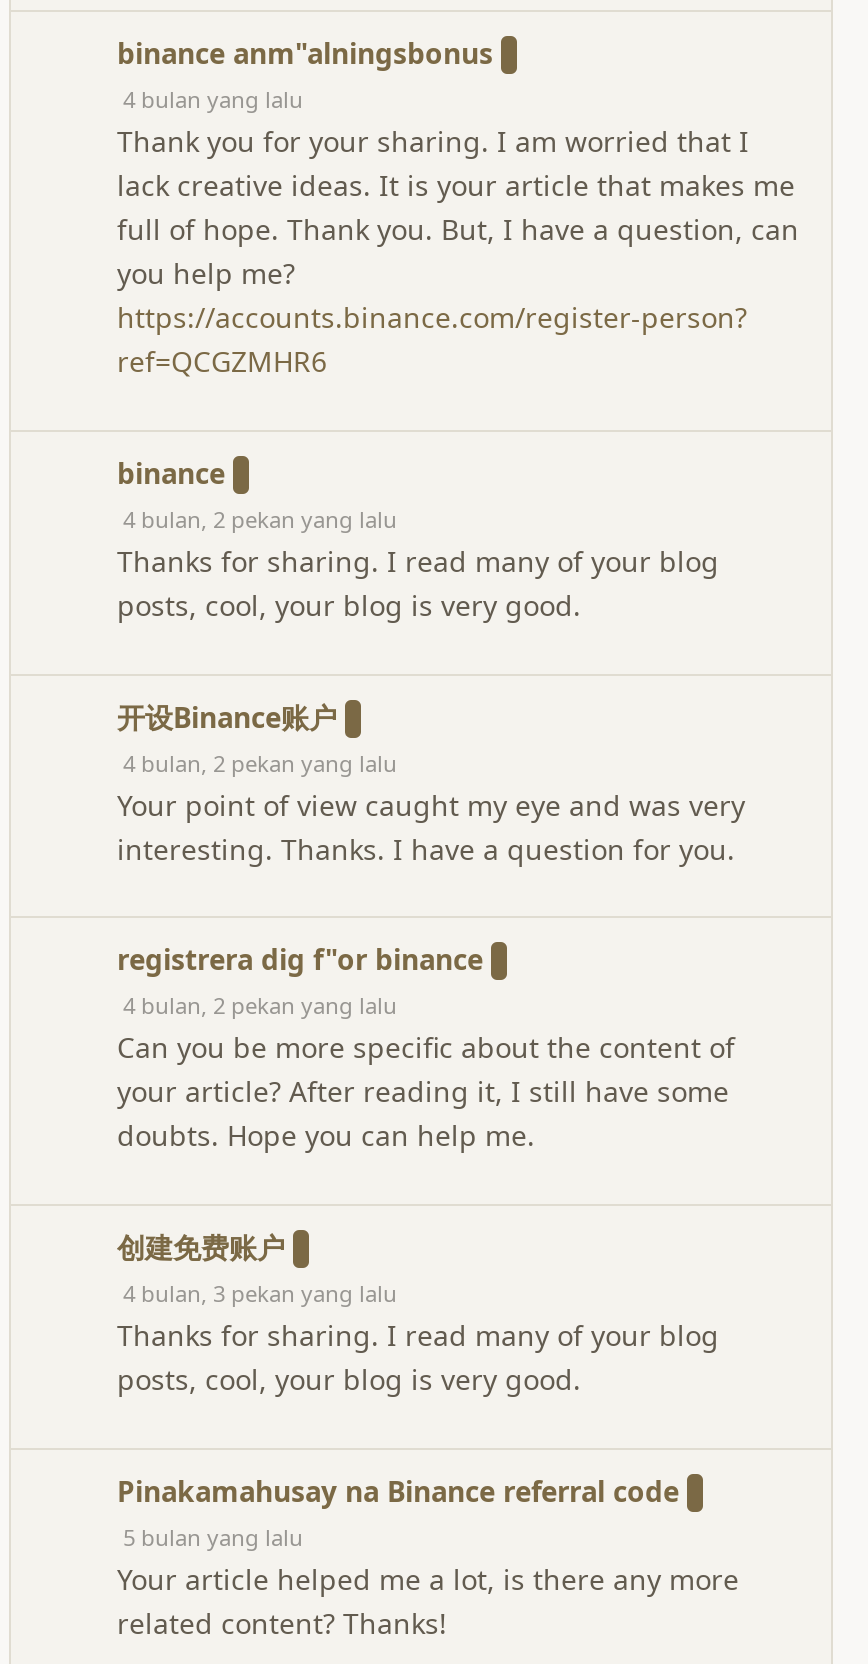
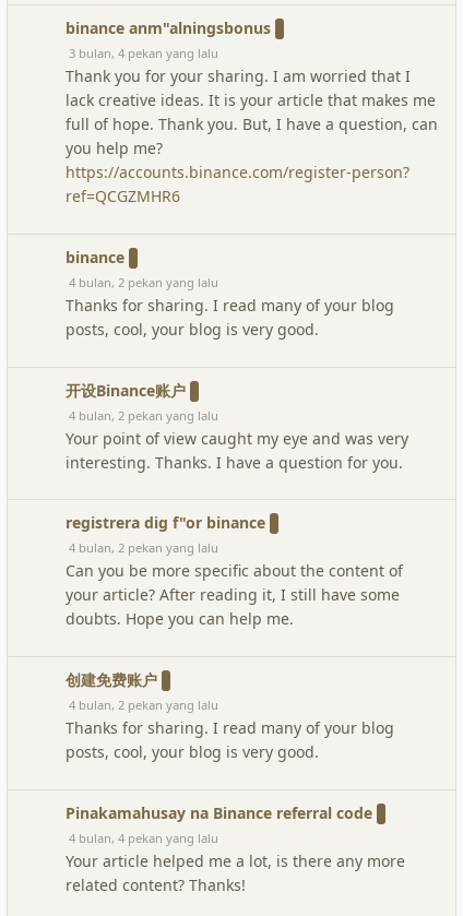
- 4 bulan yang lalu
+ 3 bulan, 4 pekan yang lalu

- 4 bulan, 3 pekan yang lalu
+ 4 bulan, 2 pekan yang lalu

- 5 bulan yang lalu
+ 4 bulan, 4 pekan yang lalu
